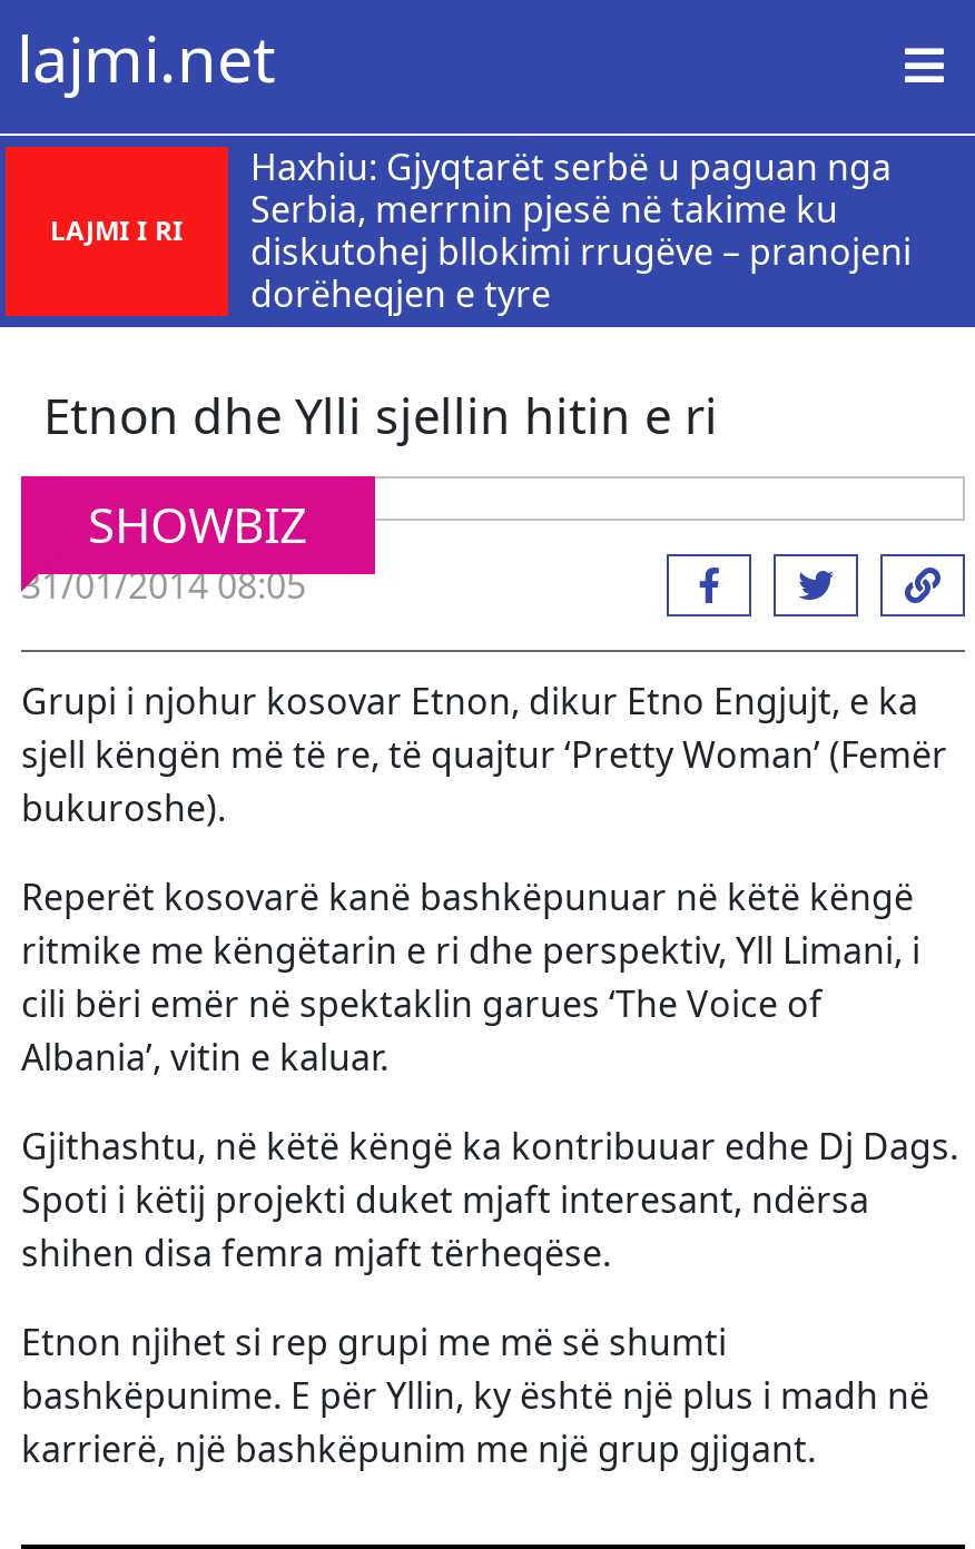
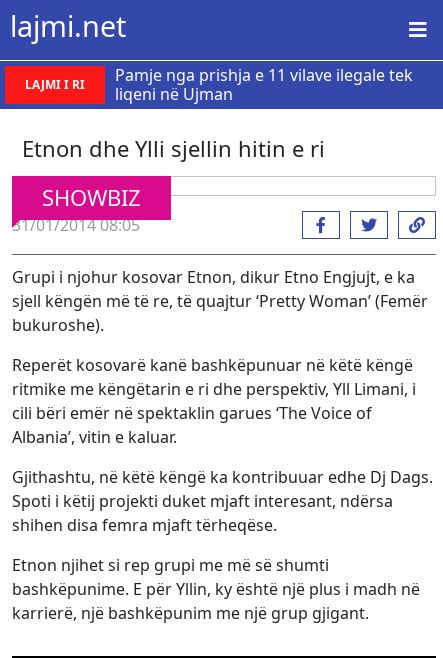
- Haxhiu: Gjyqtarët serbë u paguan nga
- Serbia, merrnin pjesë në takime ku
- diskutohej bllokimi rrugëve – pranojeni
- dorëheqjen e tyre
+ Pamje nga prishja e 11 vilave ilegale tek
+ liqeni në Ujman
